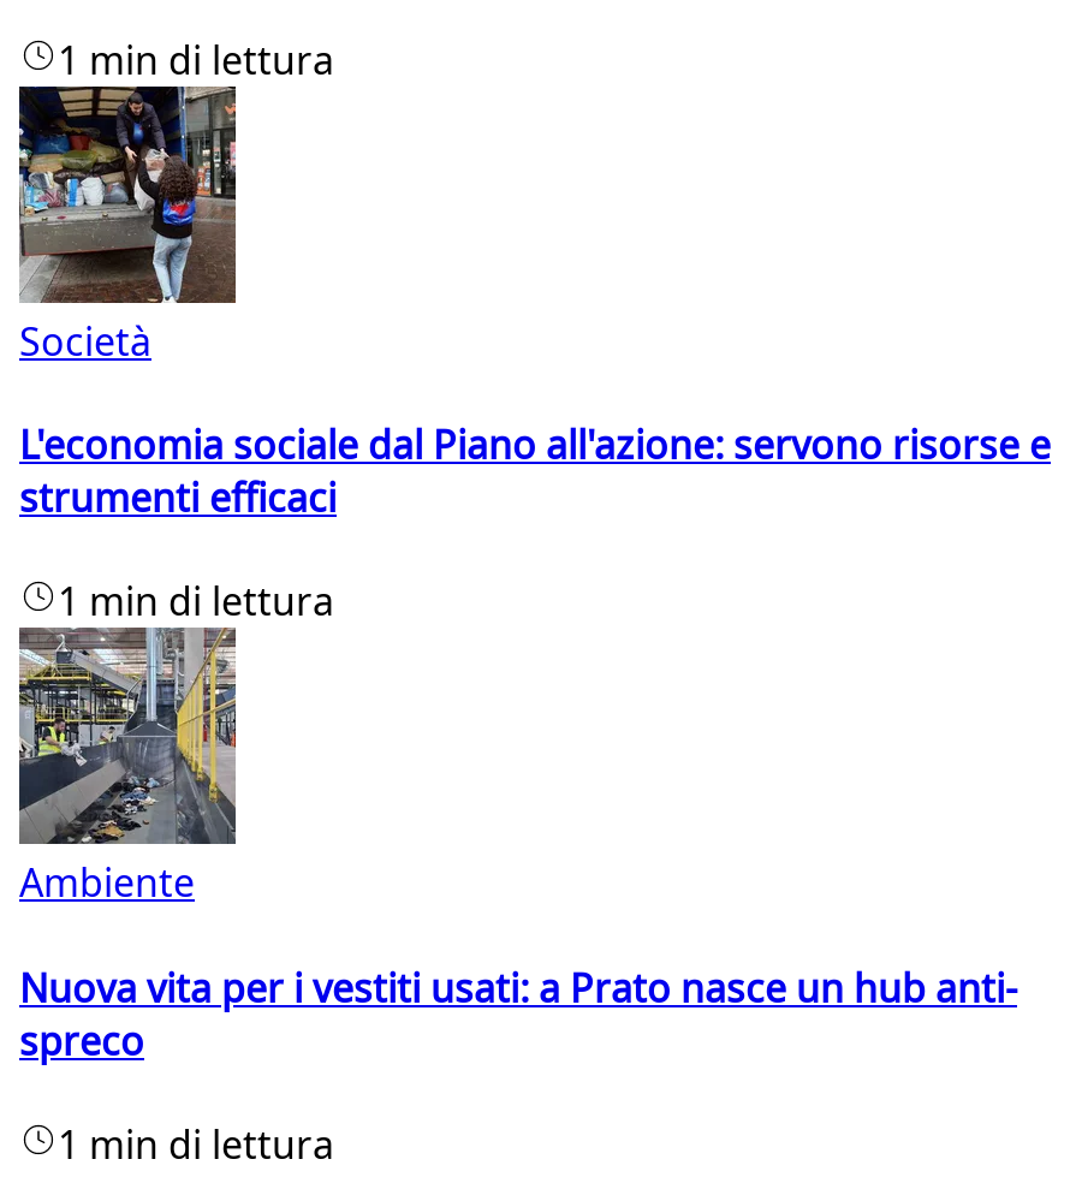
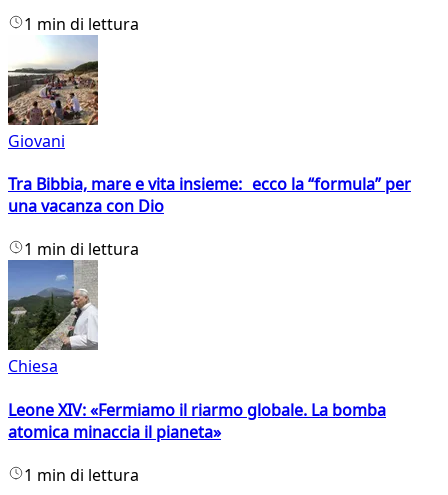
- [image]
- Società
+ [image]
+ Giovani

- L'economia sociale dal Piano all'azione: servono risorse e
- strumenti efficaci
+ Tra Bibbia, mare e vita insieme: ecco la “formula” per
+ una vacanza con Dio

- [image]
- Ambiente
+ [image]
+ Chiesa

- Nuova vita per i vestiti usati: a Prato nasce un hub anti-
- spreco
+ Leone XIV: «Fermiamo il riarmo globale. La bomba
+ atomica minaccia il pianeta»
